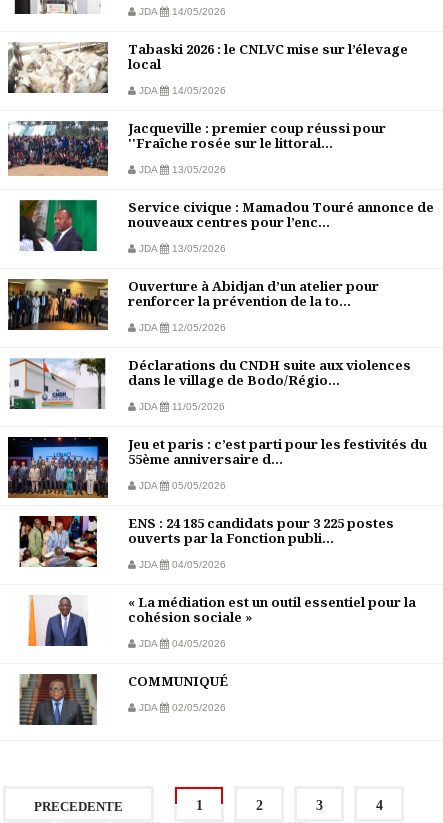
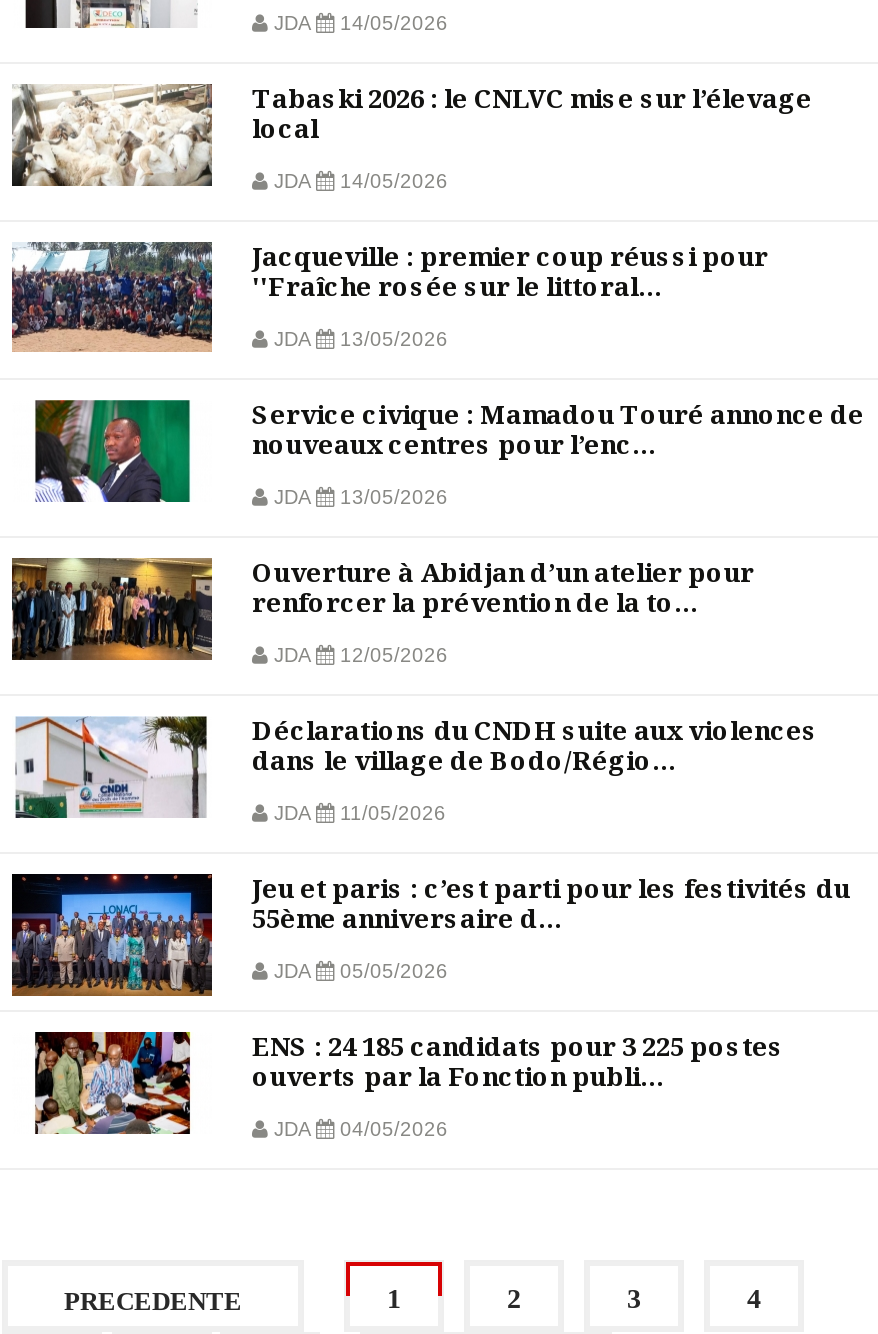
- [image]
- « La médiation est un outil essentiel pour la
- cohésion sociale »
- JDA
- 04/05/2026
- COMMUNIQUÉ
- JDA
- 02/05/2026

- [image]
